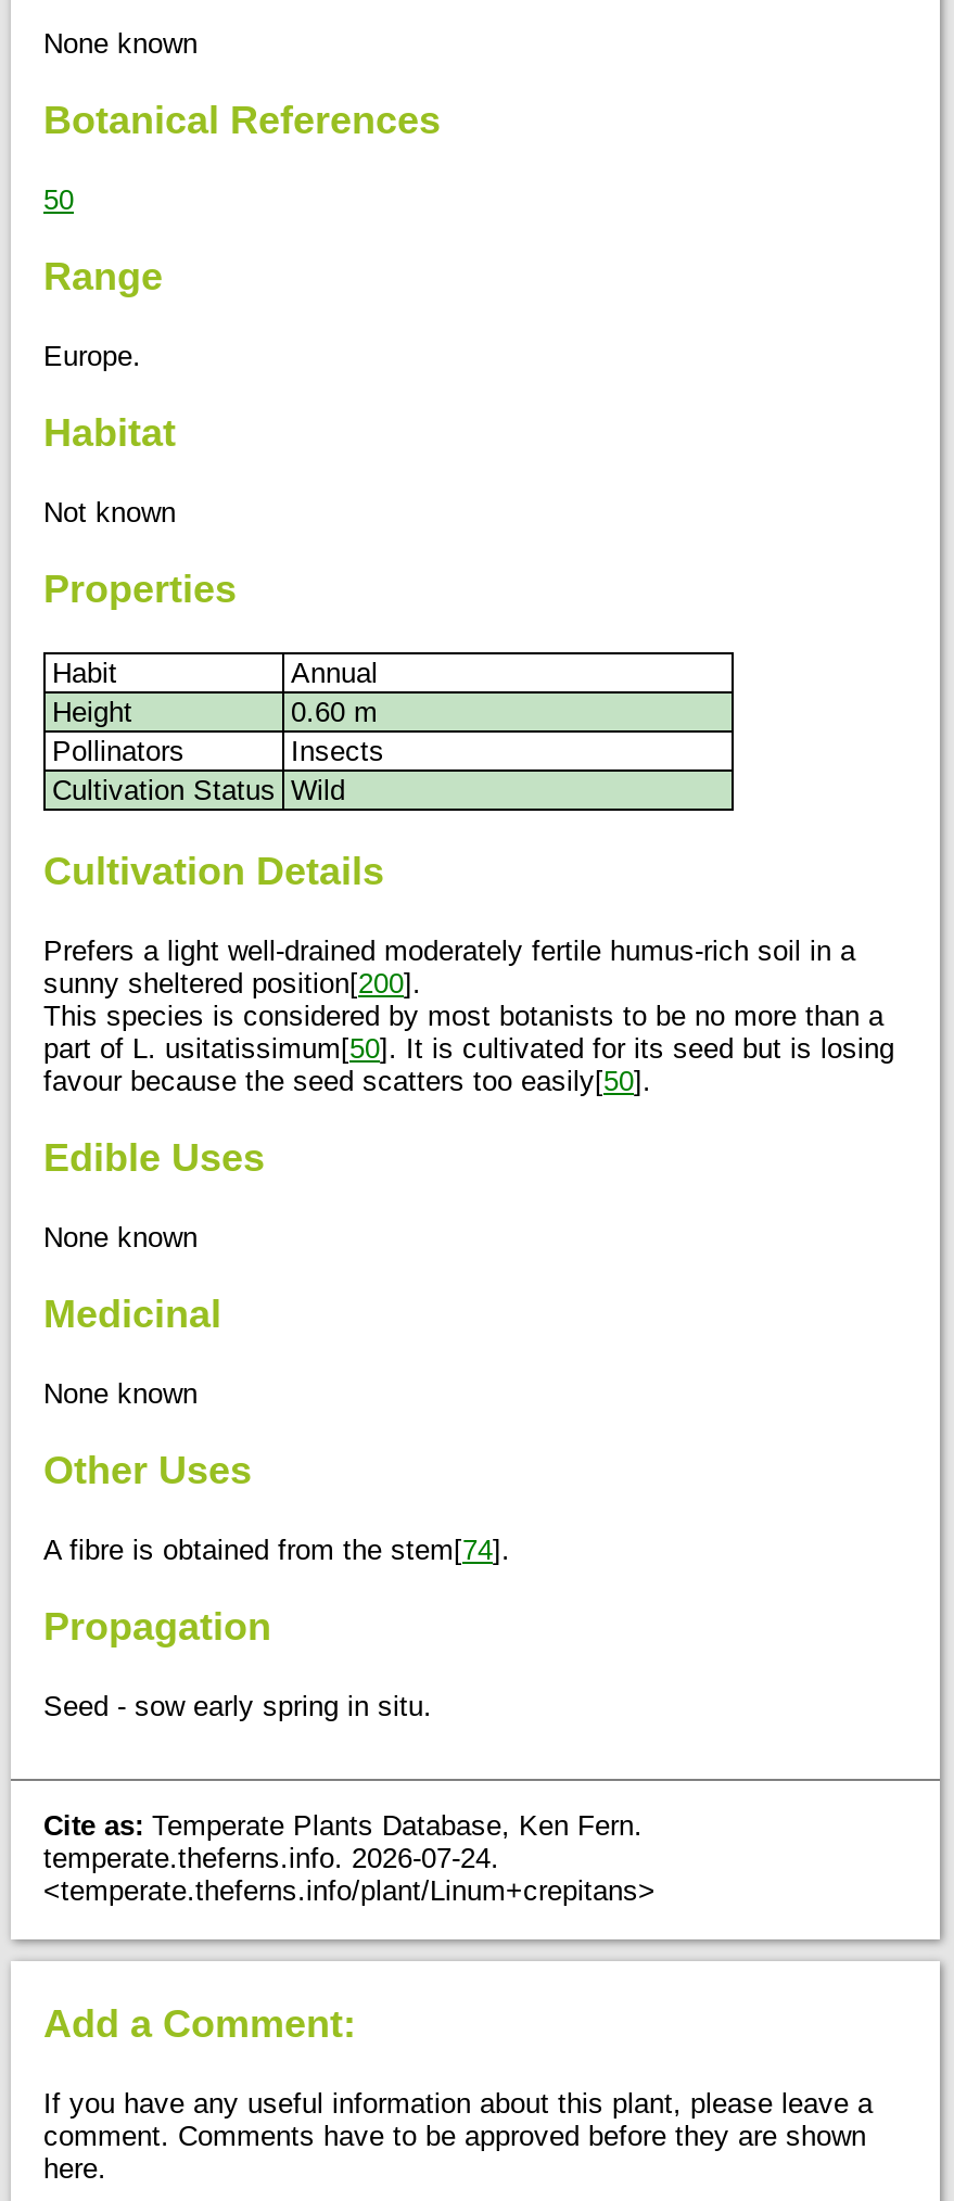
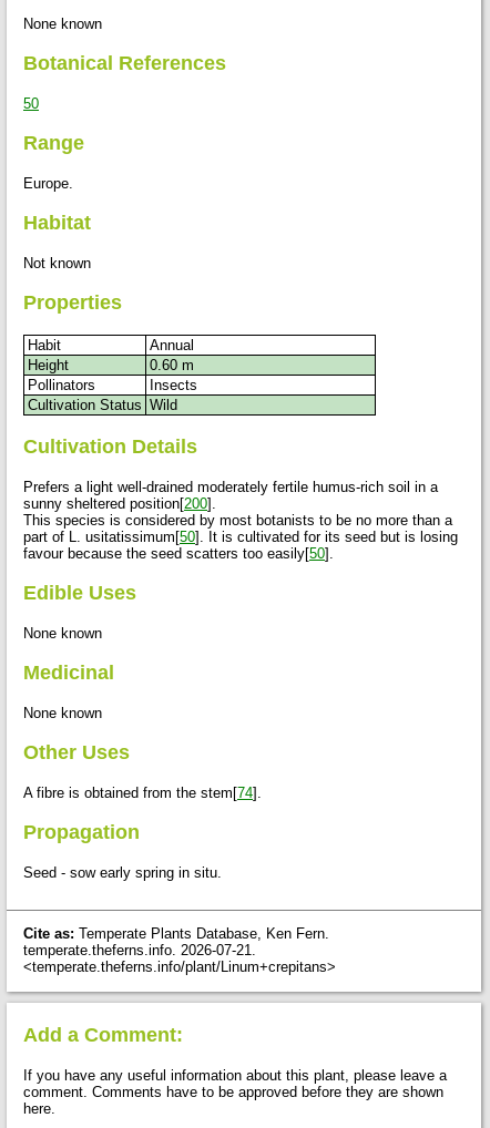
- temperate.theferns.info. 2026-07-24.
+ temperate.theferns.info. 2026-07-21.
